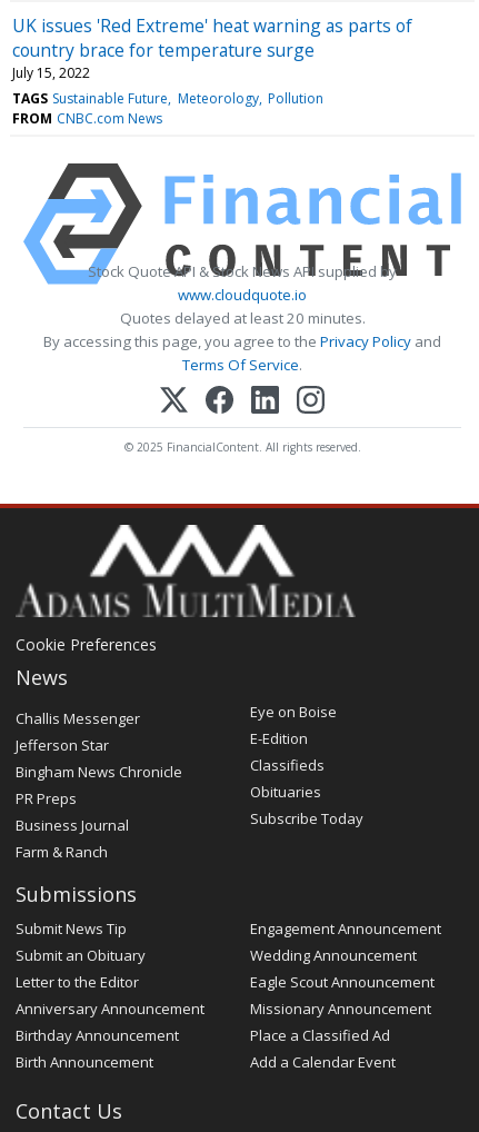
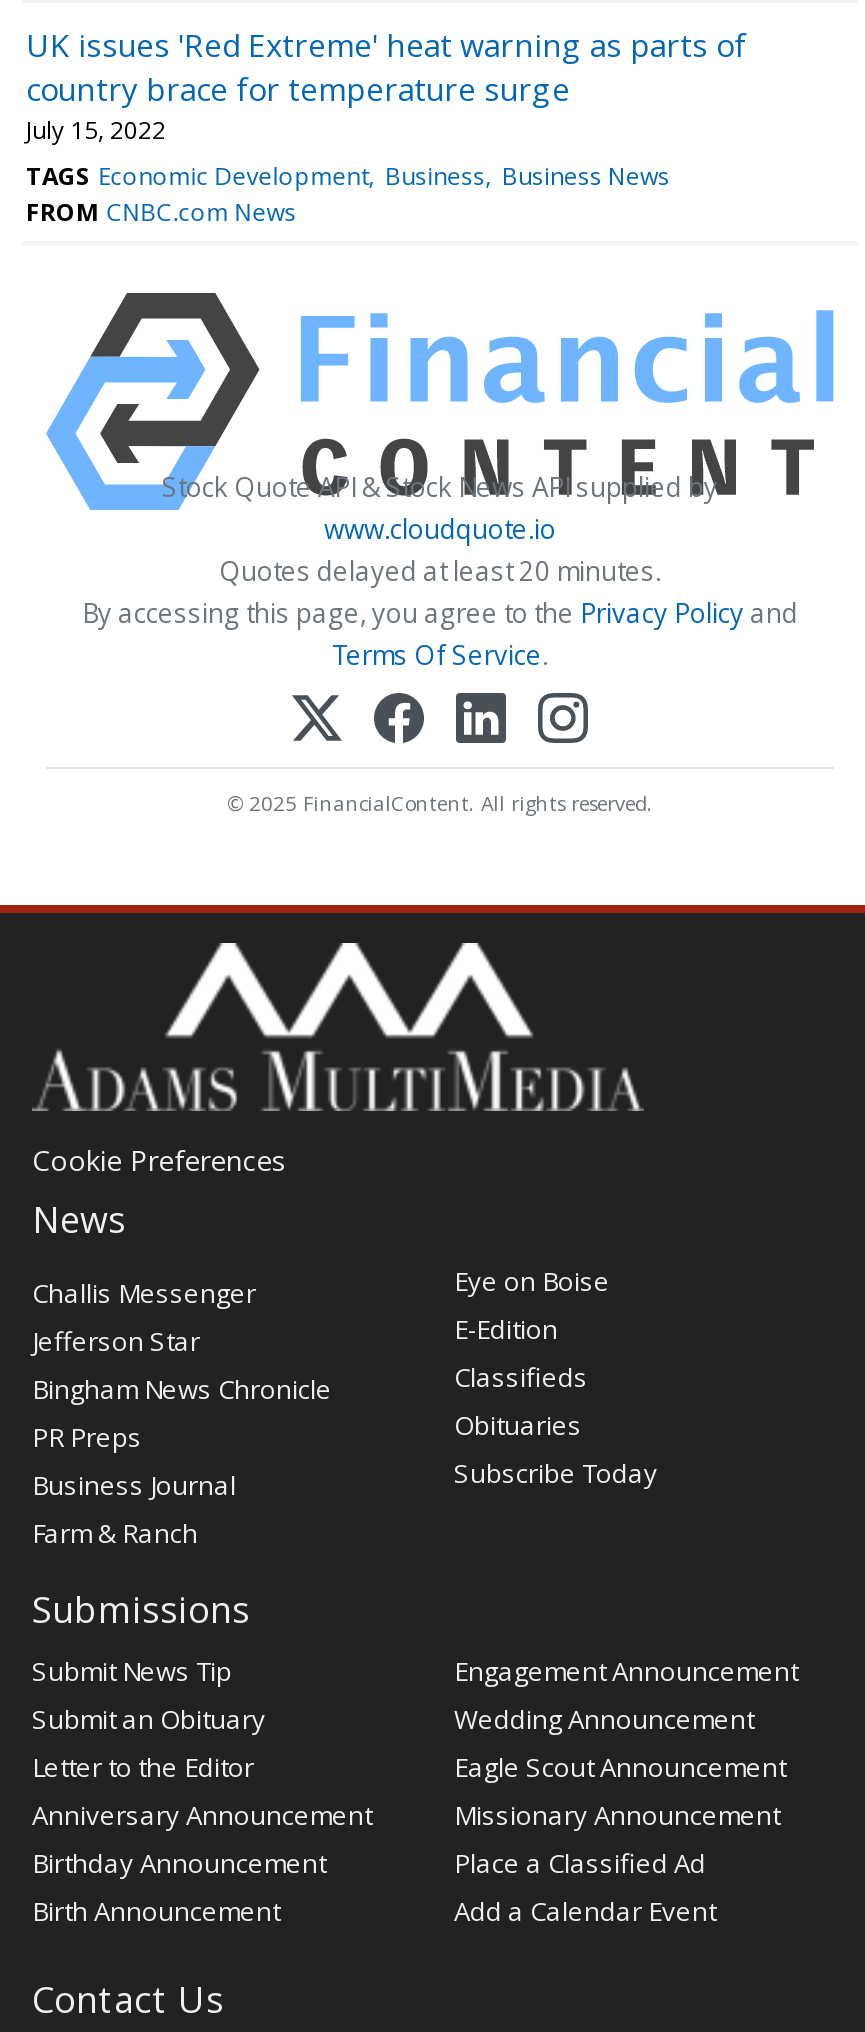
- TAGS Sustainable Future Meteorology Pollution
+ TAGS Economic Development Business Business News
